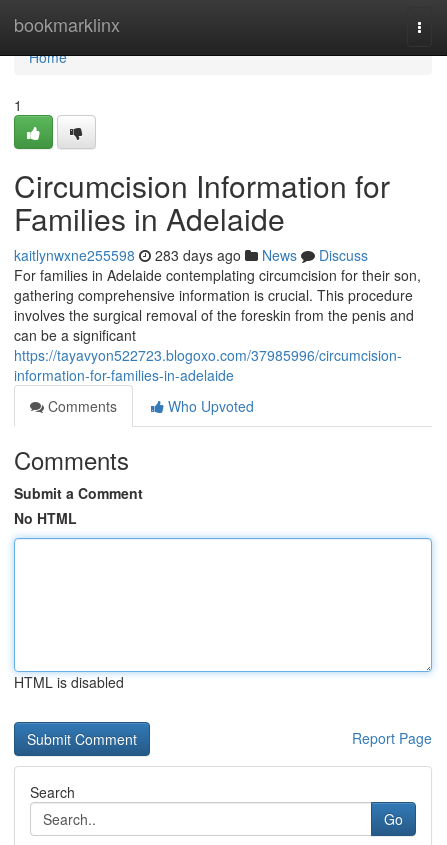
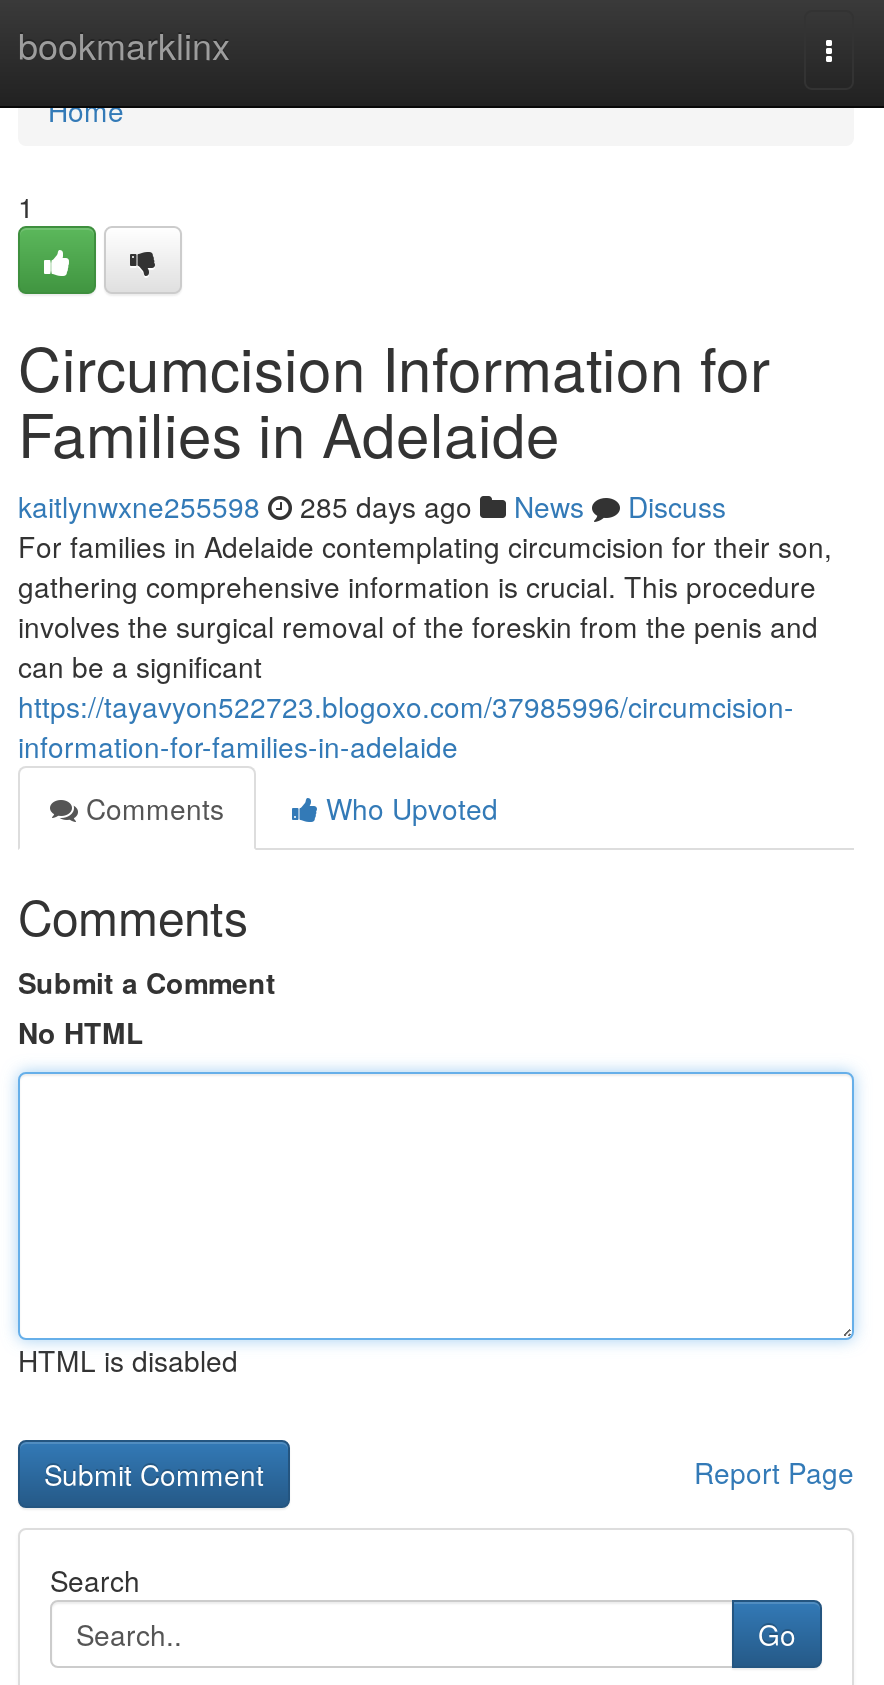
- kaitlynwxne255598 283 days ago News Discuss
+ kaitlynwxne255598 285 days ago News Discuss
